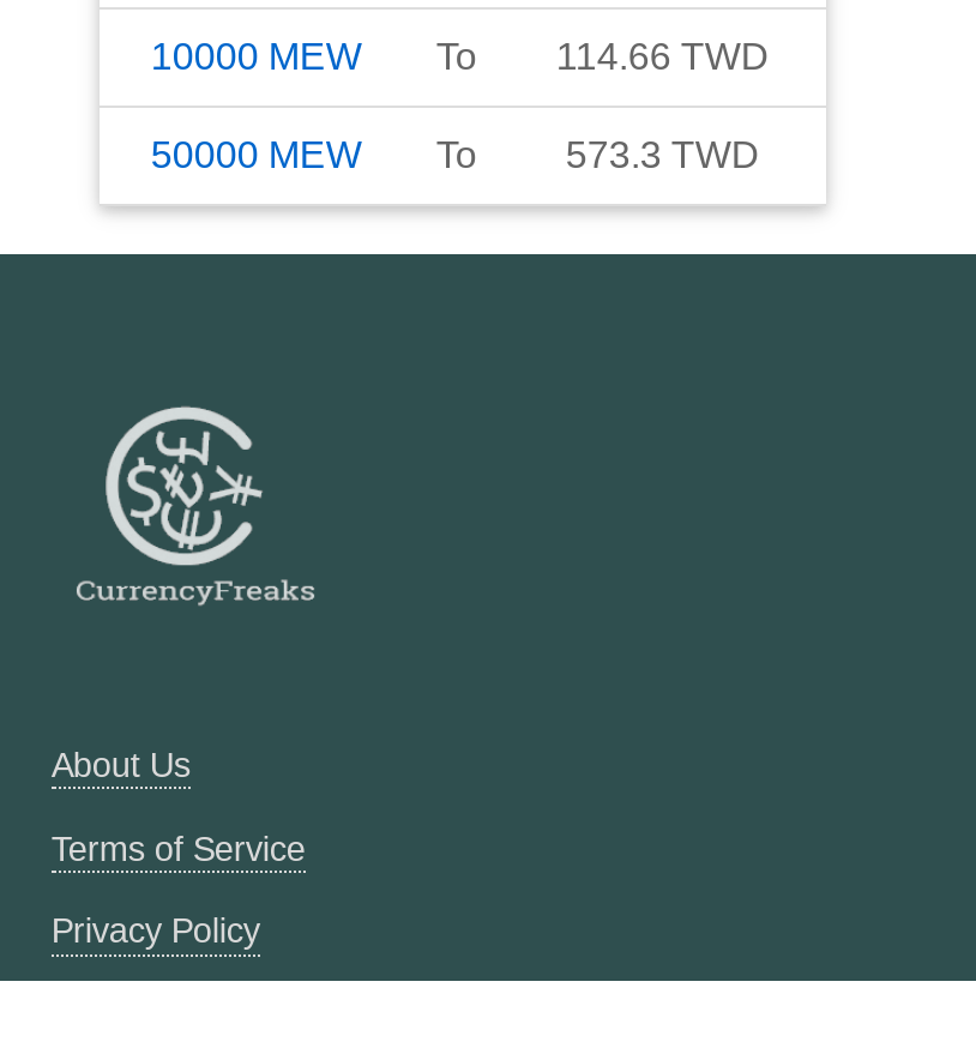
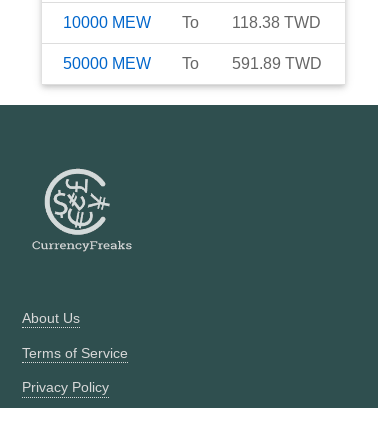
- 10000 MEW To 114.66 TWD
+ 10000 MEW To 118.38 TWD

- 573.3 TWD
+ 591.89 TWD
